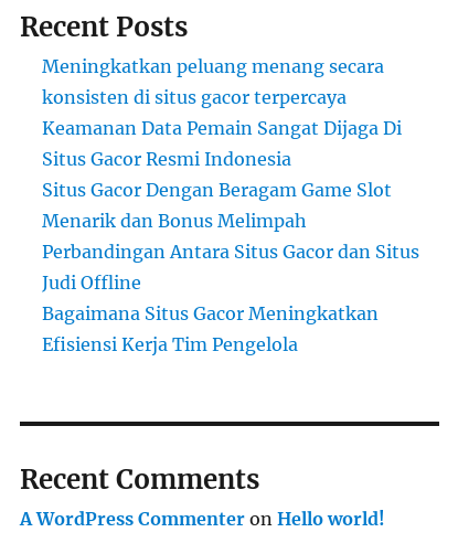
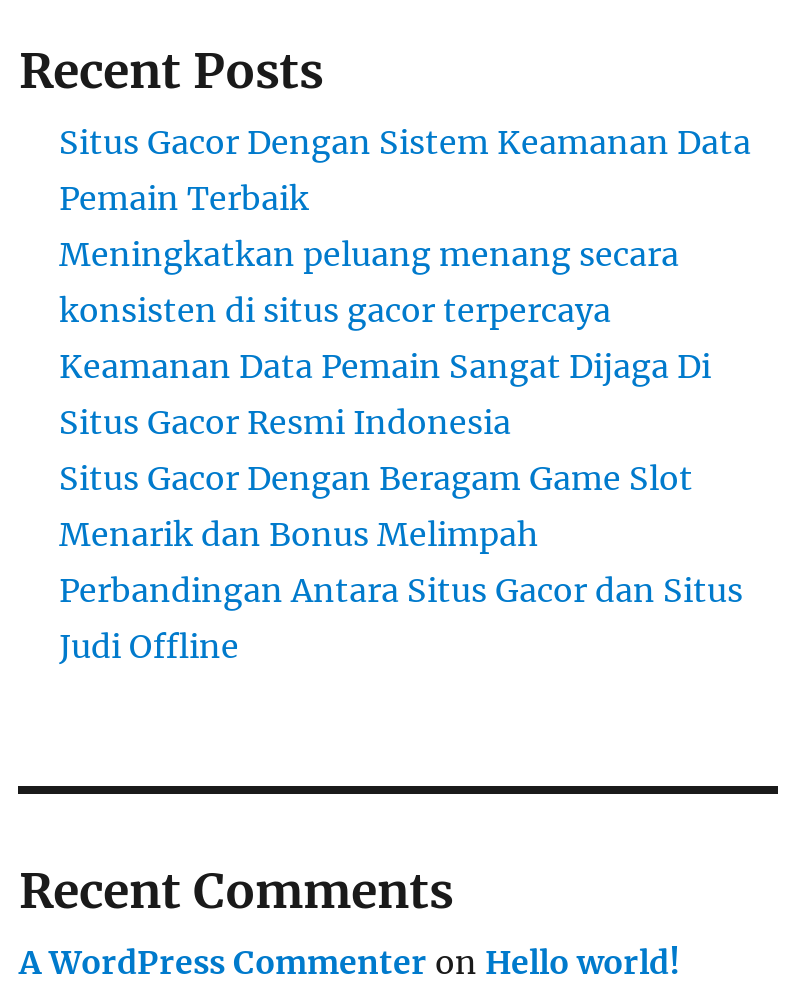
+ Situs Gacor Dengan Sistem Keamanan Data
+ Pemain Terbaik

moved down: Meningkatkan peluang menang secara | konsisten di situs gacor terpercaya | Keamanan Data Pemain Sangat Dijaga Di | Situs Gacor Resmi Indonesia | Situs Gacor Dengan Beragam Game Slot | Menarik dan Bonus Melimpah | Perbandingan Antara Situs Gacor dan Situs | Judi Offline

- Bagaimana Situs Gacor Meningkatkan
- Efisiensi Kerja Tim Pengelola
